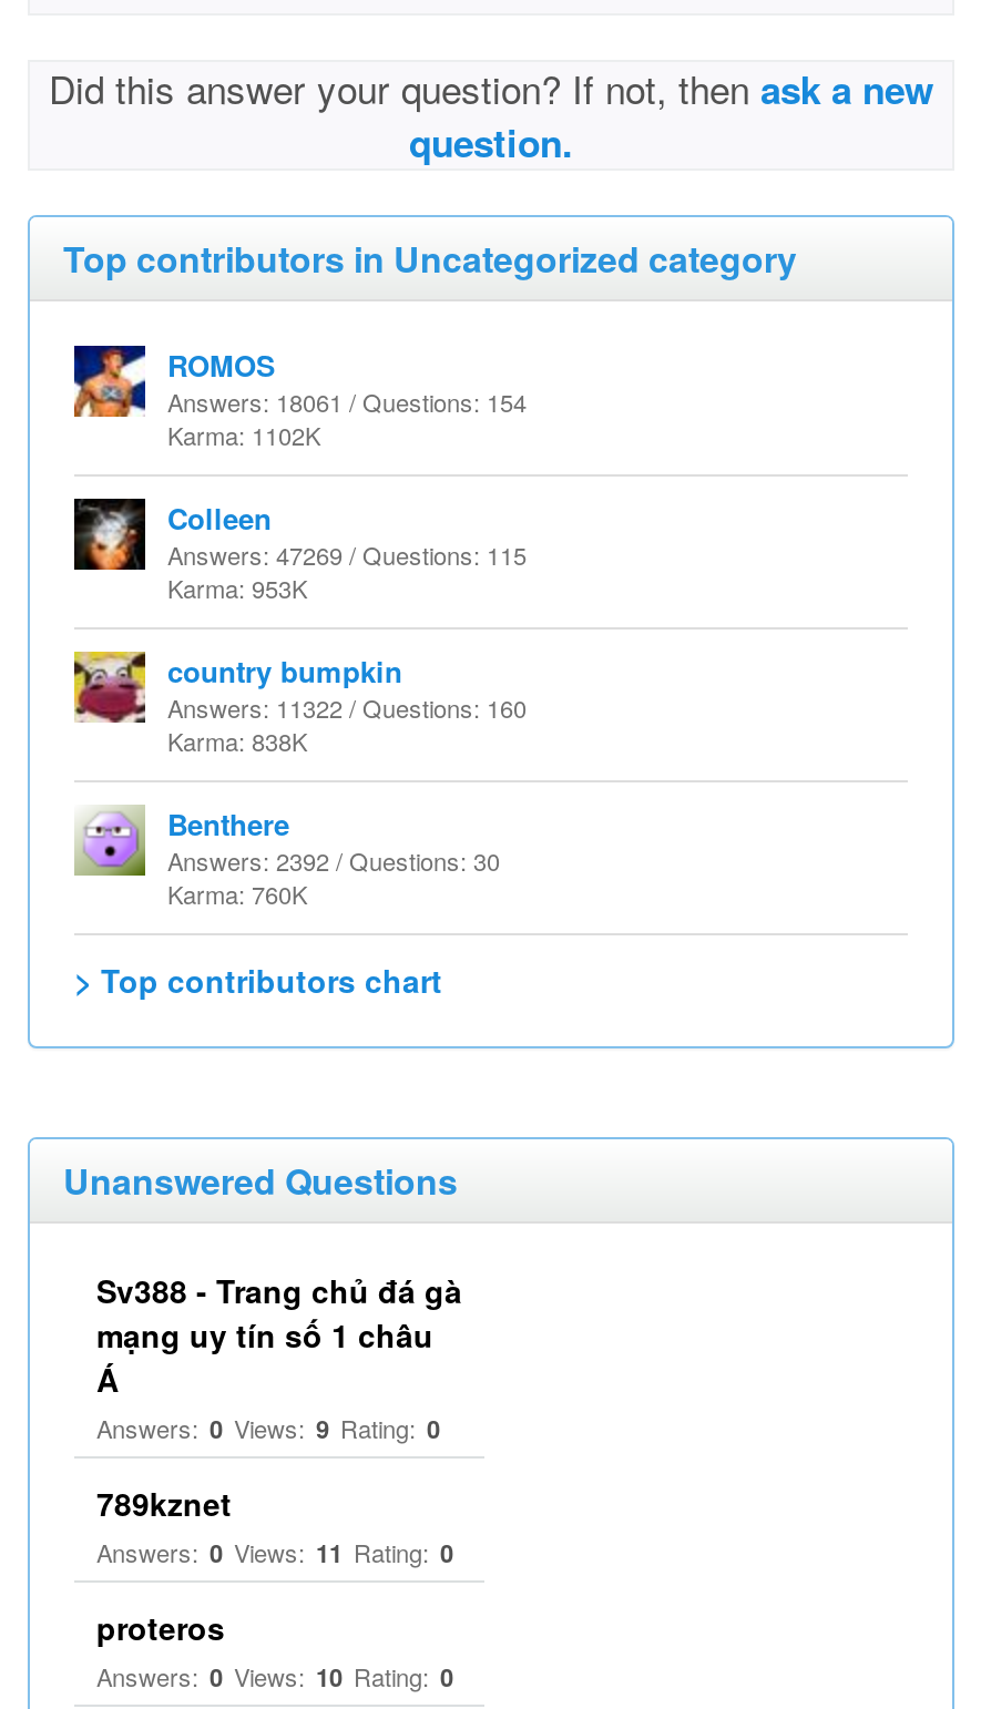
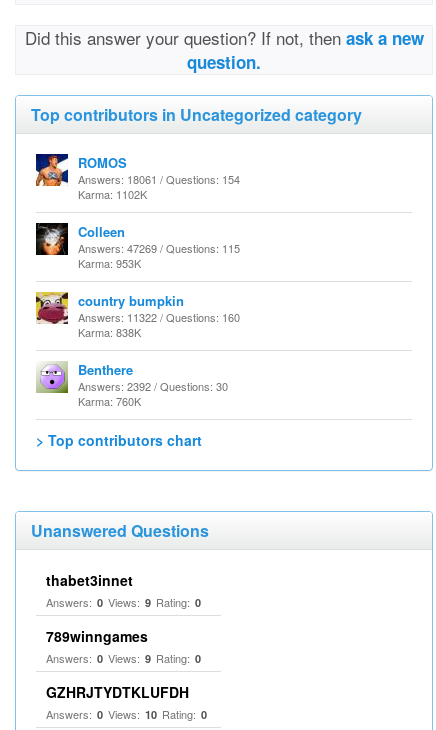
- Sv388 - Trang chủ đá gà
- mạng uy tín số 1 châu
- Á
+ thabet3innet

- 789kznet
- Answers: 0 Views: 11 Rating: 0
+ 789winngames
+ Answers: 0 Views: 9 Rating: 0

- proteros
+ GZHRJTYDTKLUFDH
